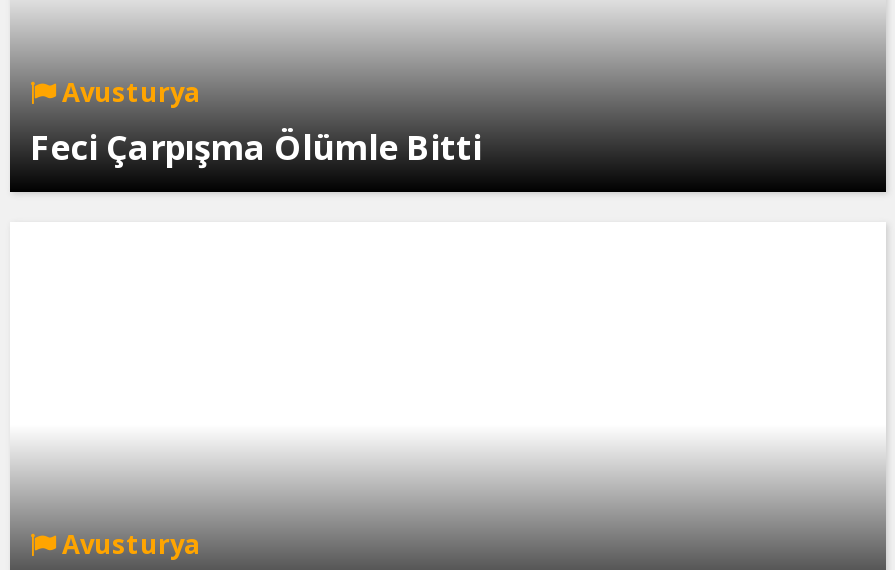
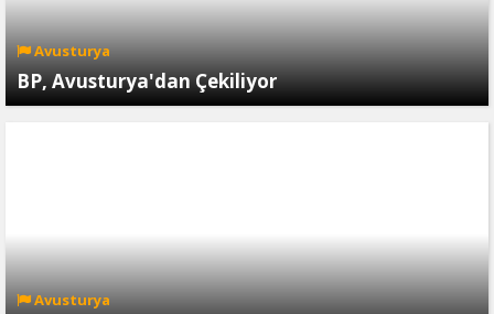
- Feci Çarpışma Ölümle Bitti
+ BP, Avusturya'dan Çekiliyor
